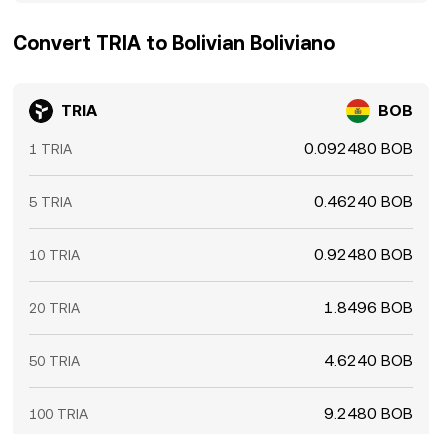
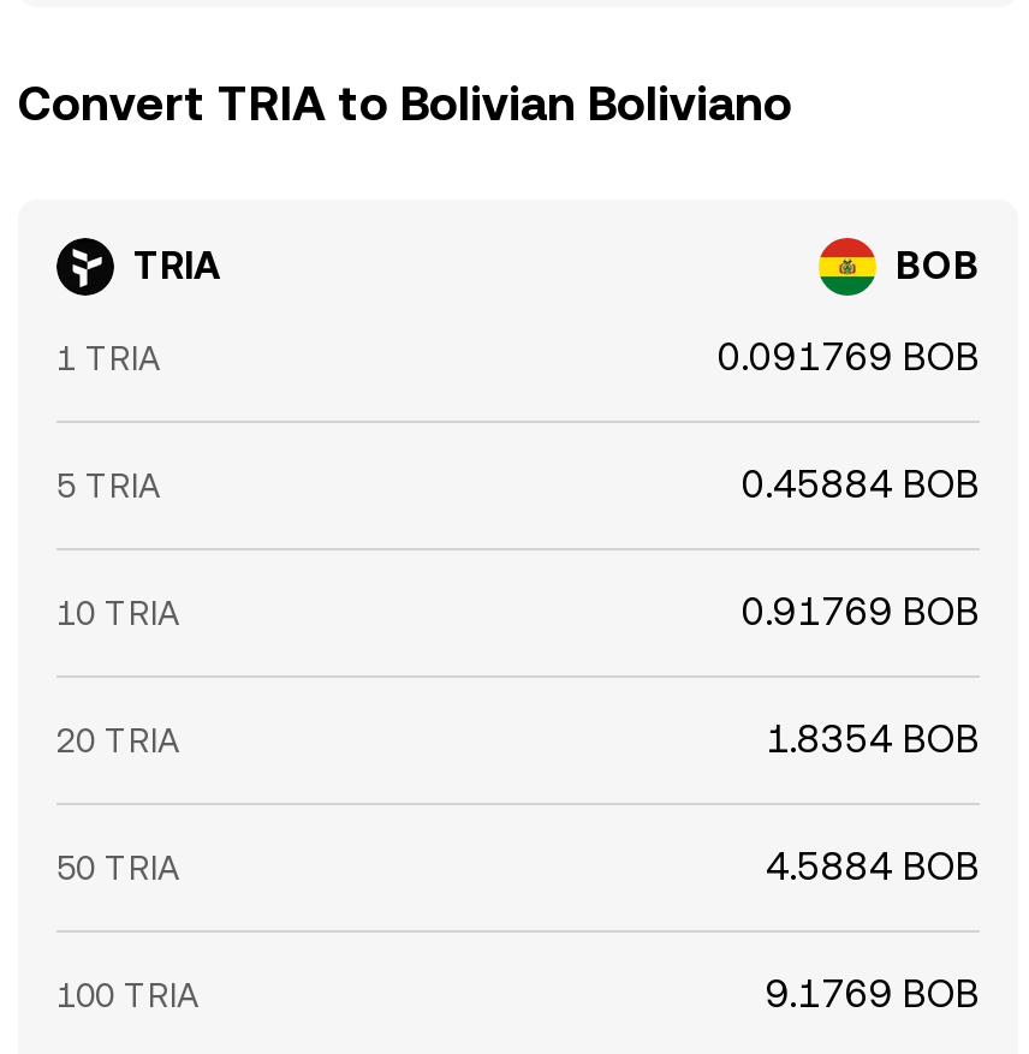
- 0.092480 BOB
+ 0.091769 BOB

- 0.46240 BOB
+ 0.45884 BOB

- 0.92480 BOB
+ 0.91769 BOB

- 1.8496 BOB
+ 1.8354 BOB

- 4.6240 BOB
+ 4.5884 BOB

- 9.2480 BOB
+ 9.1769 BOB
